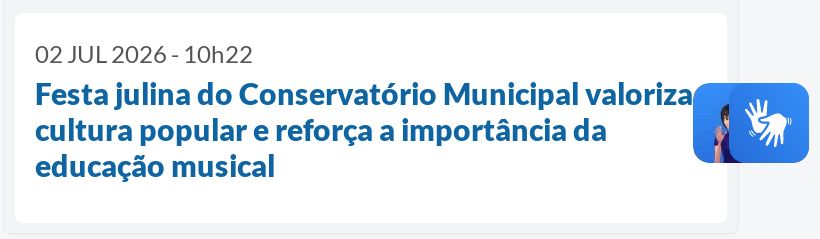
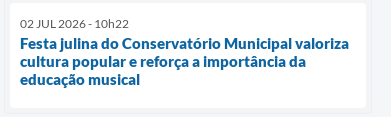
- [image]
